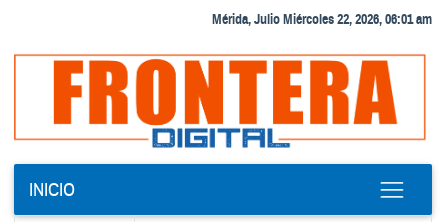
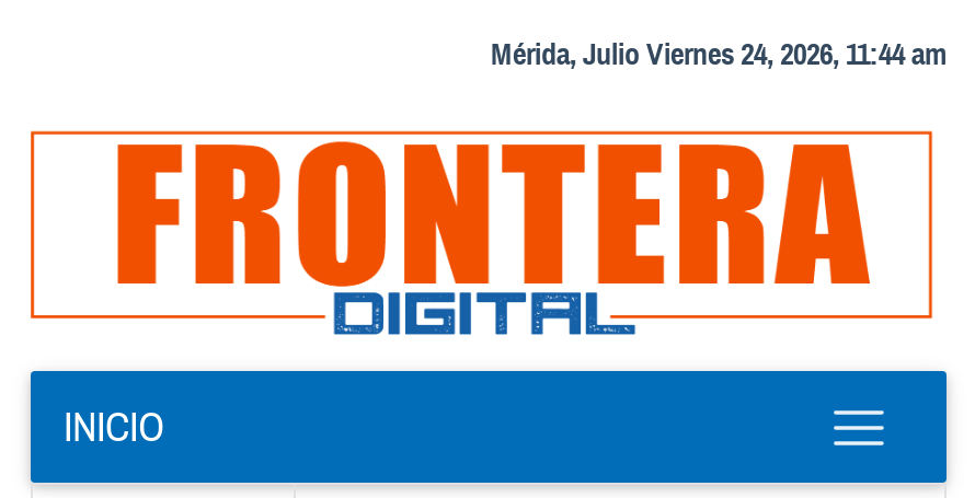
- Mérida, Julio Miércoles 22, 2026, 06:01 am
+ Mérida, Julio Viernes 24, 2026, 11:44 am
